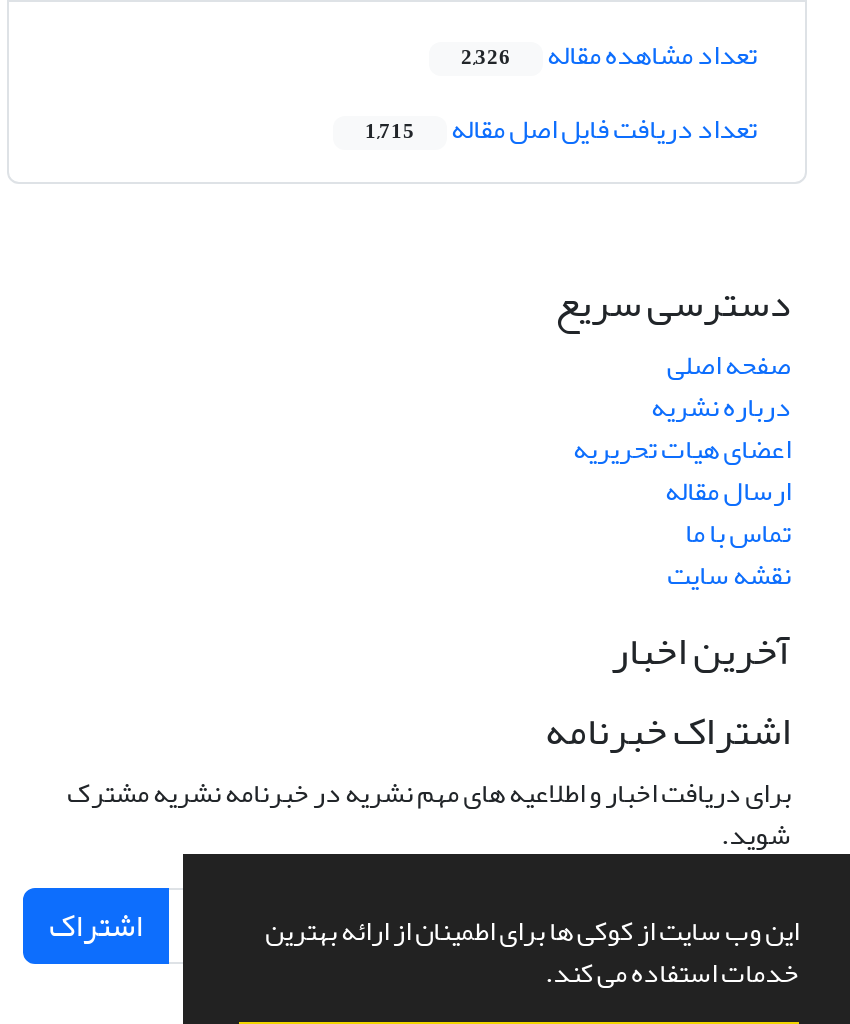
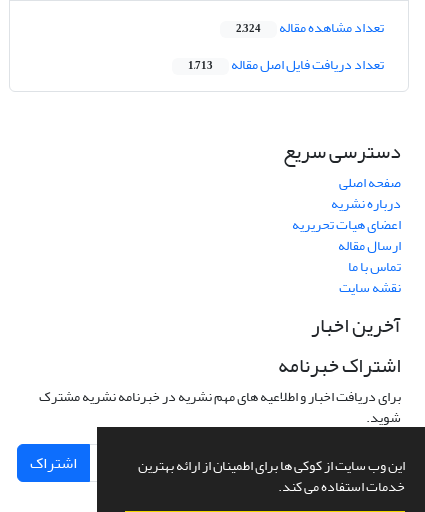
- تعداد مشاهده مقاله 2,326
+ تعداد مشاهده مقاله 2,324

- تعداد دریافت فایل اصل مقاله 1,715
+ تعداد دریافت فایل اصل مقاله 1,713
